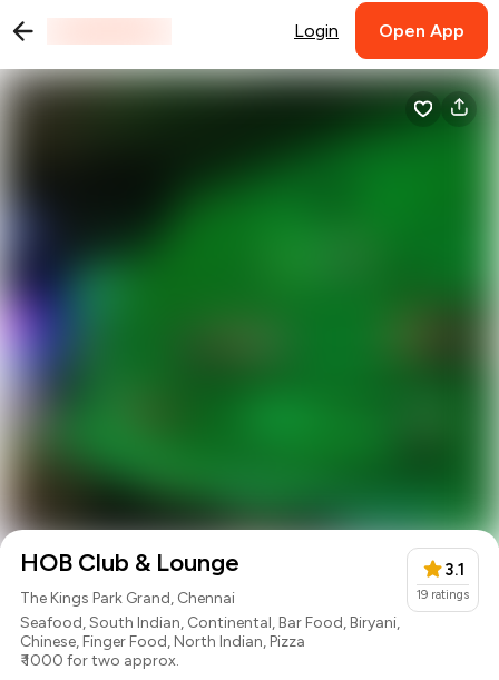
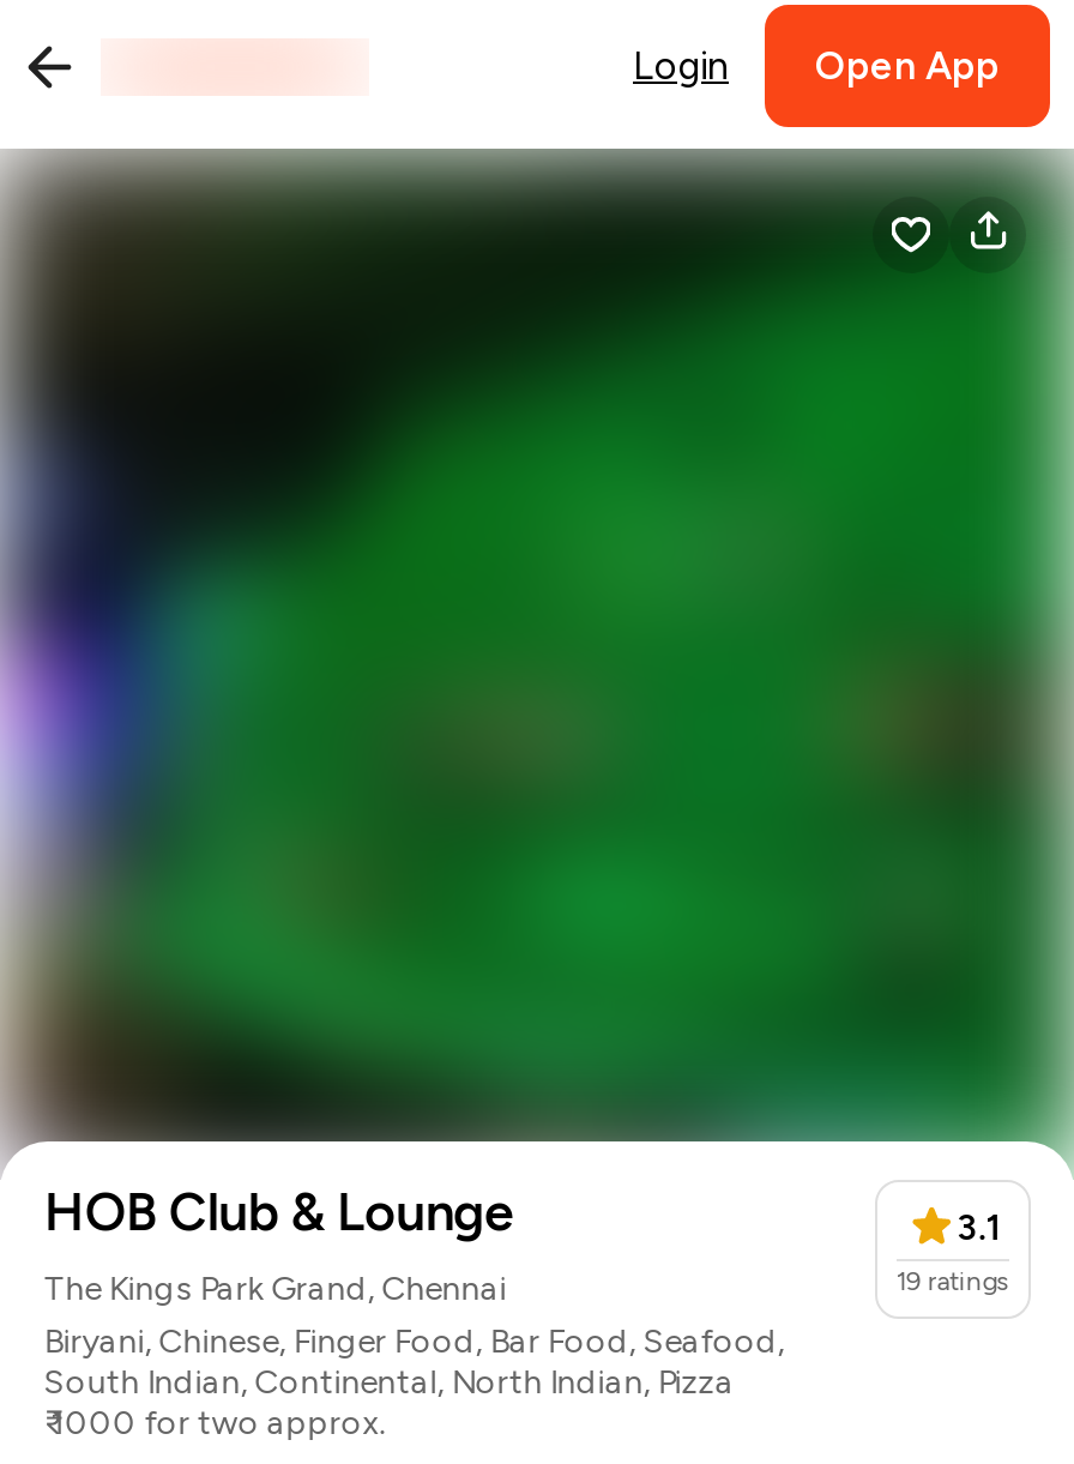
- Seafood, South Indian, Continental, Bar Food, Biryani,
+ Biryani, Chinese, Finger Food, Bar Food, Seafood,

- Chinese, Finger Food, North Indian, Pizza
+ South Indian, Continental, North Indian, Pizza
